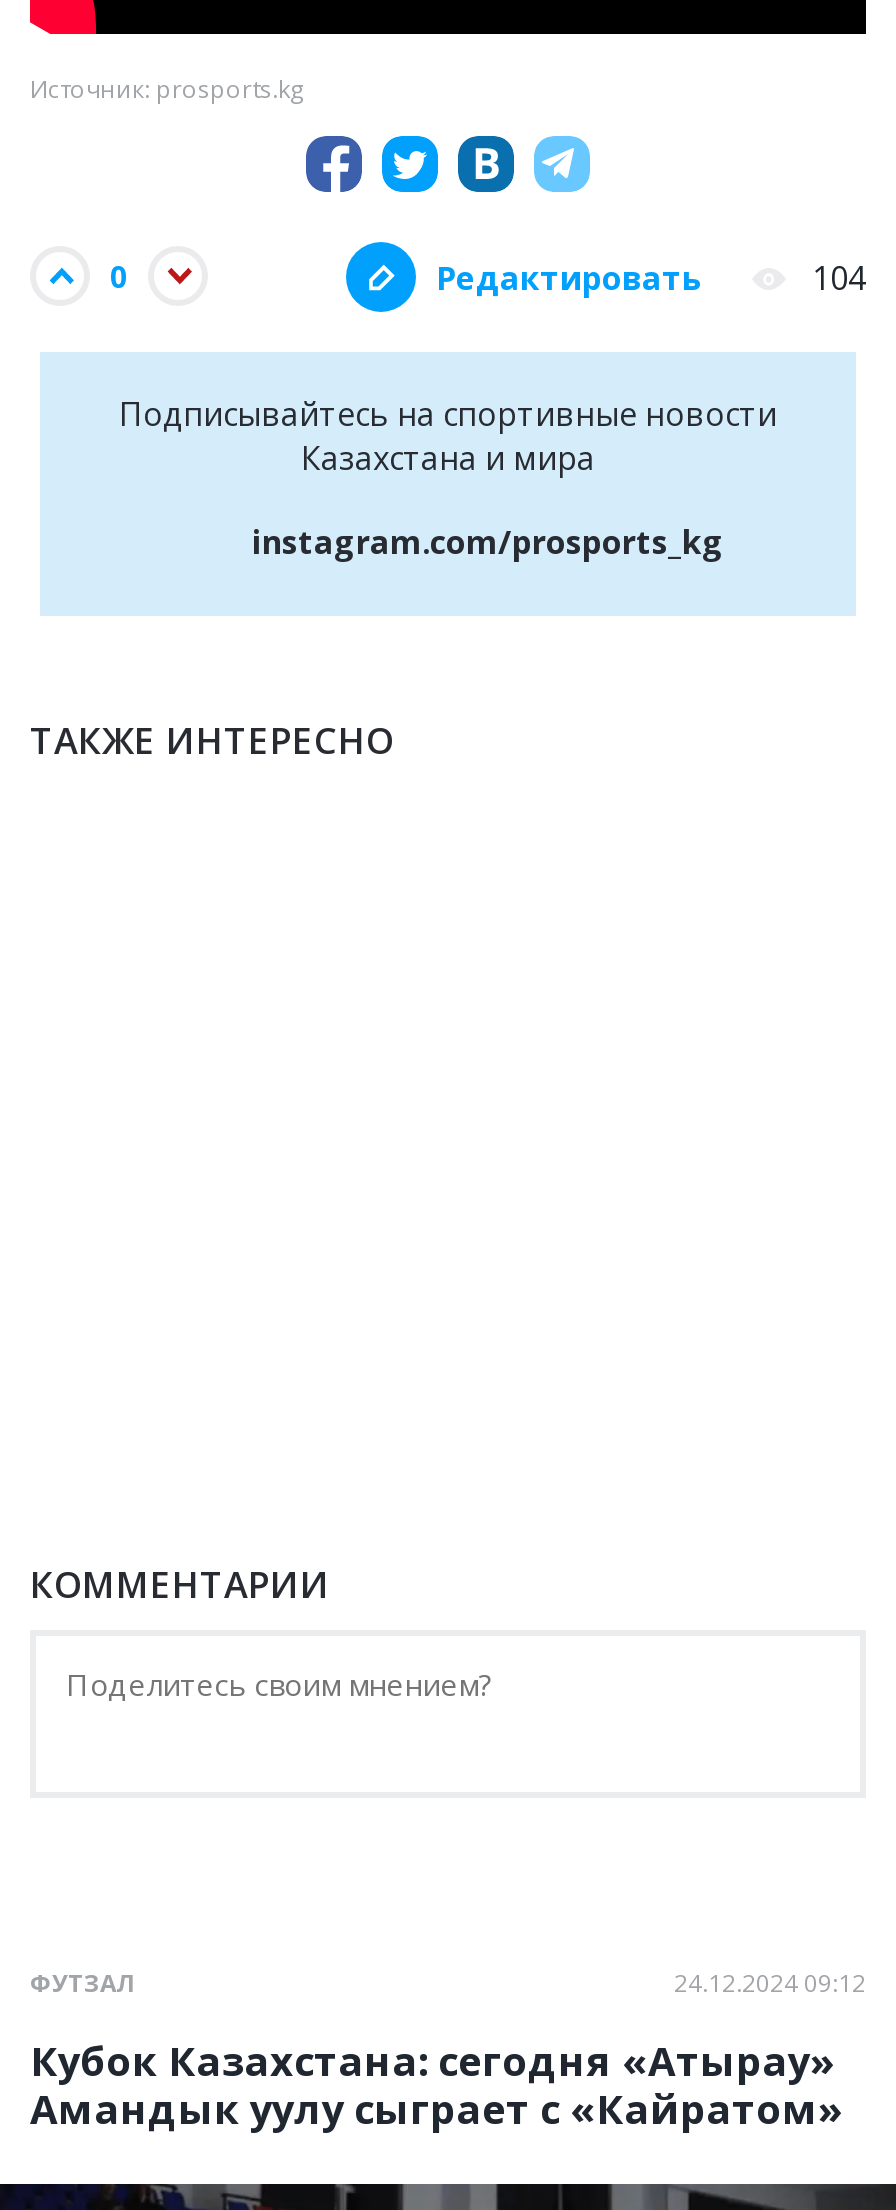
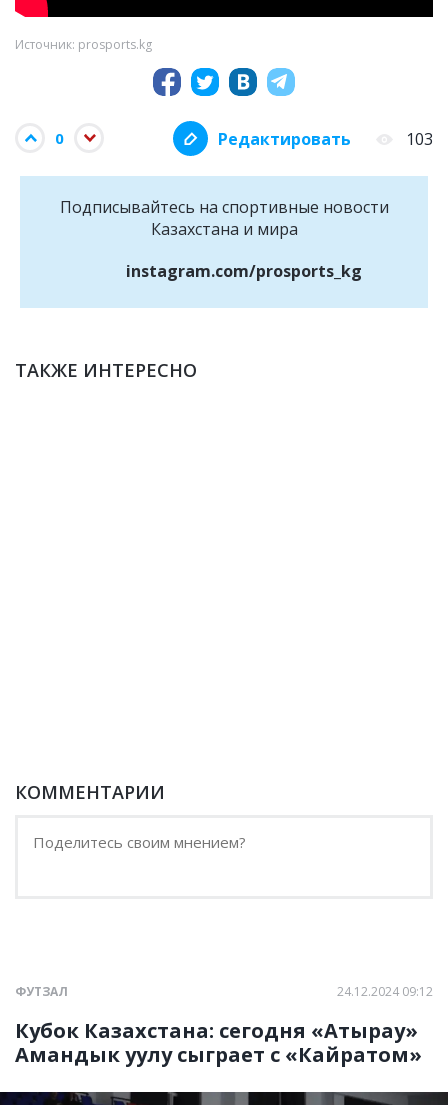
- 104
+ 103
